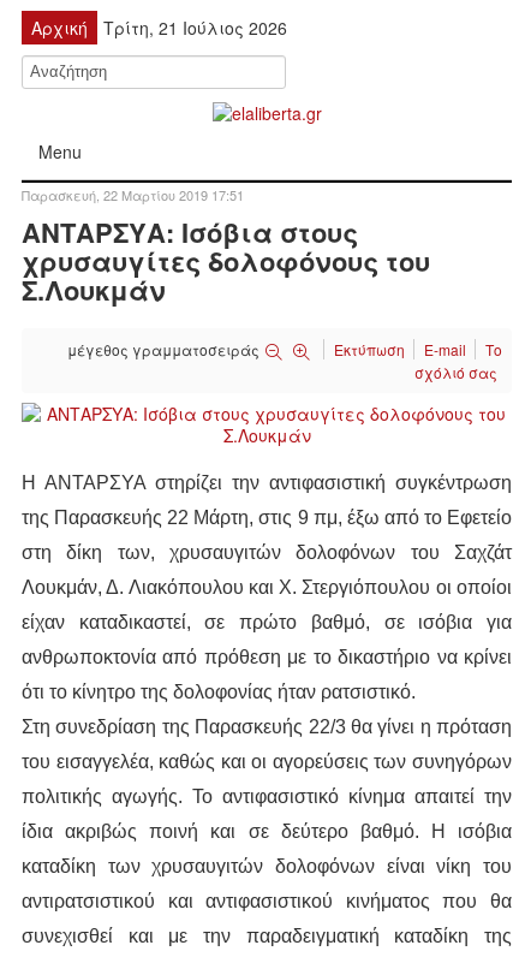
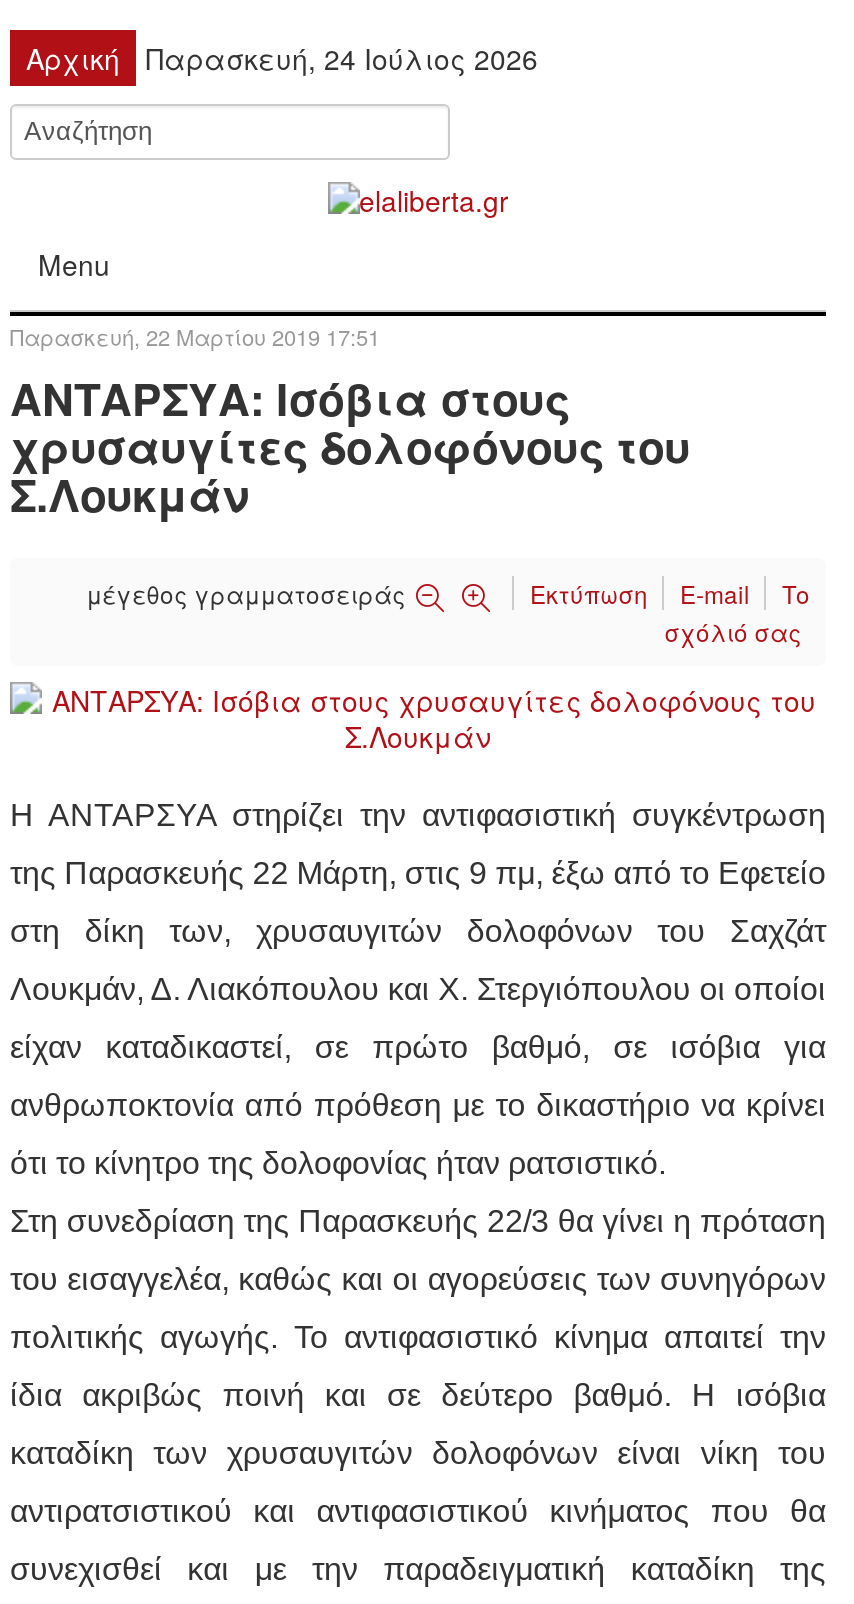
- Τρίτη, 21 Ιούλιος 2026
+ Παρασκευή, 24 Ιούλιος 2026
